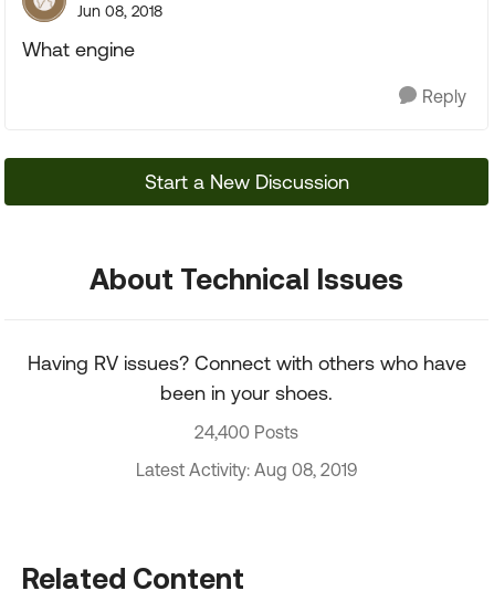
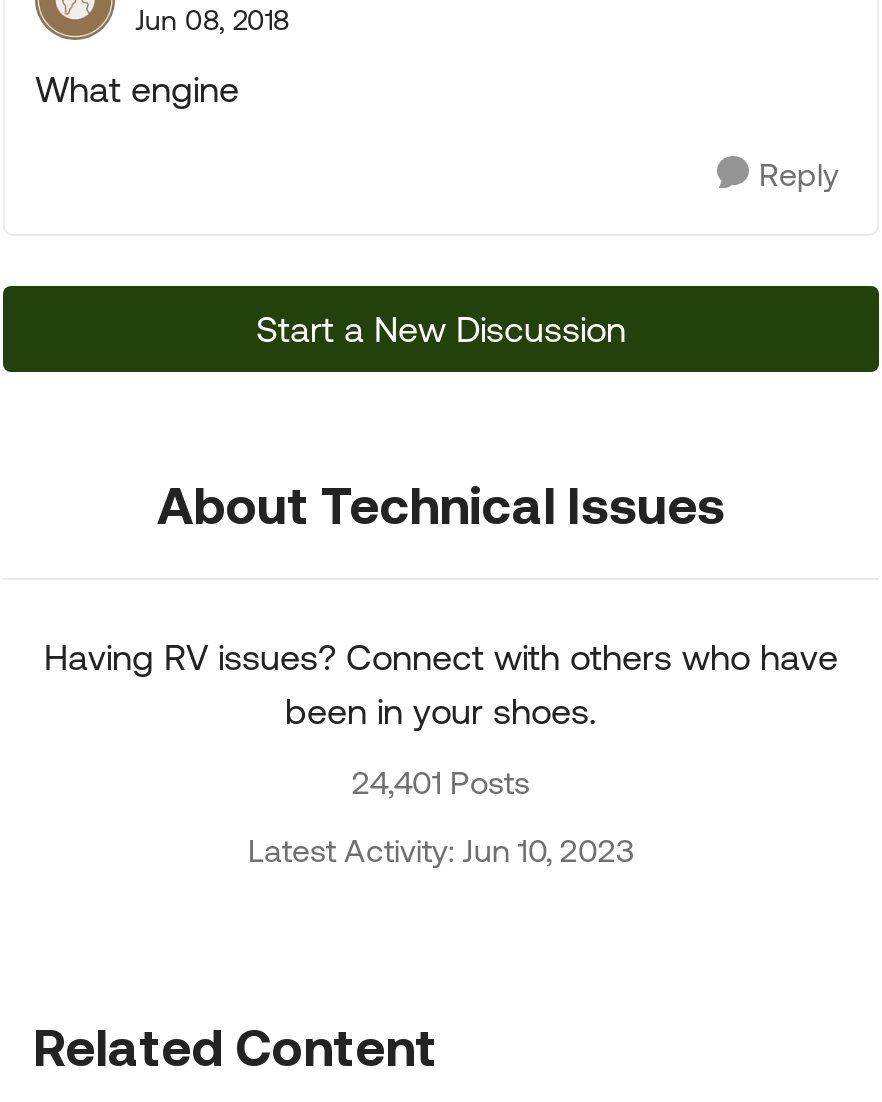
- 24,400 Posts
+ 24,401 Posts

- Latest Activity: Aug 08, 2019
+ Latest Activity: Jun 10, 2023
